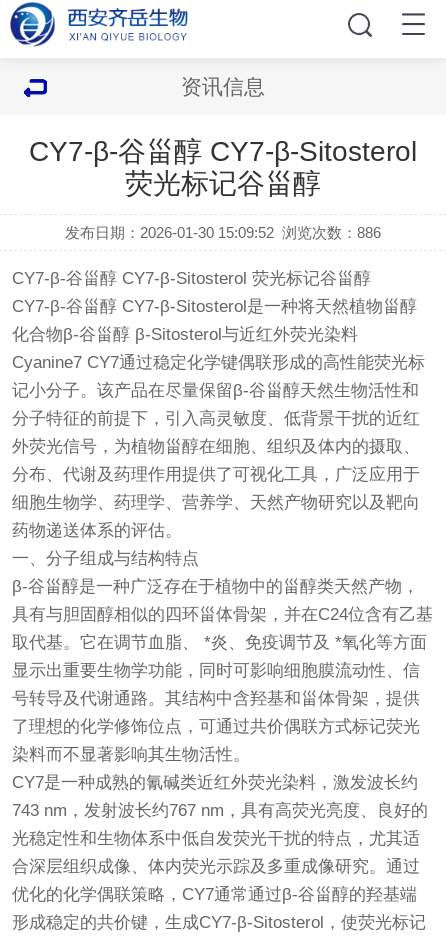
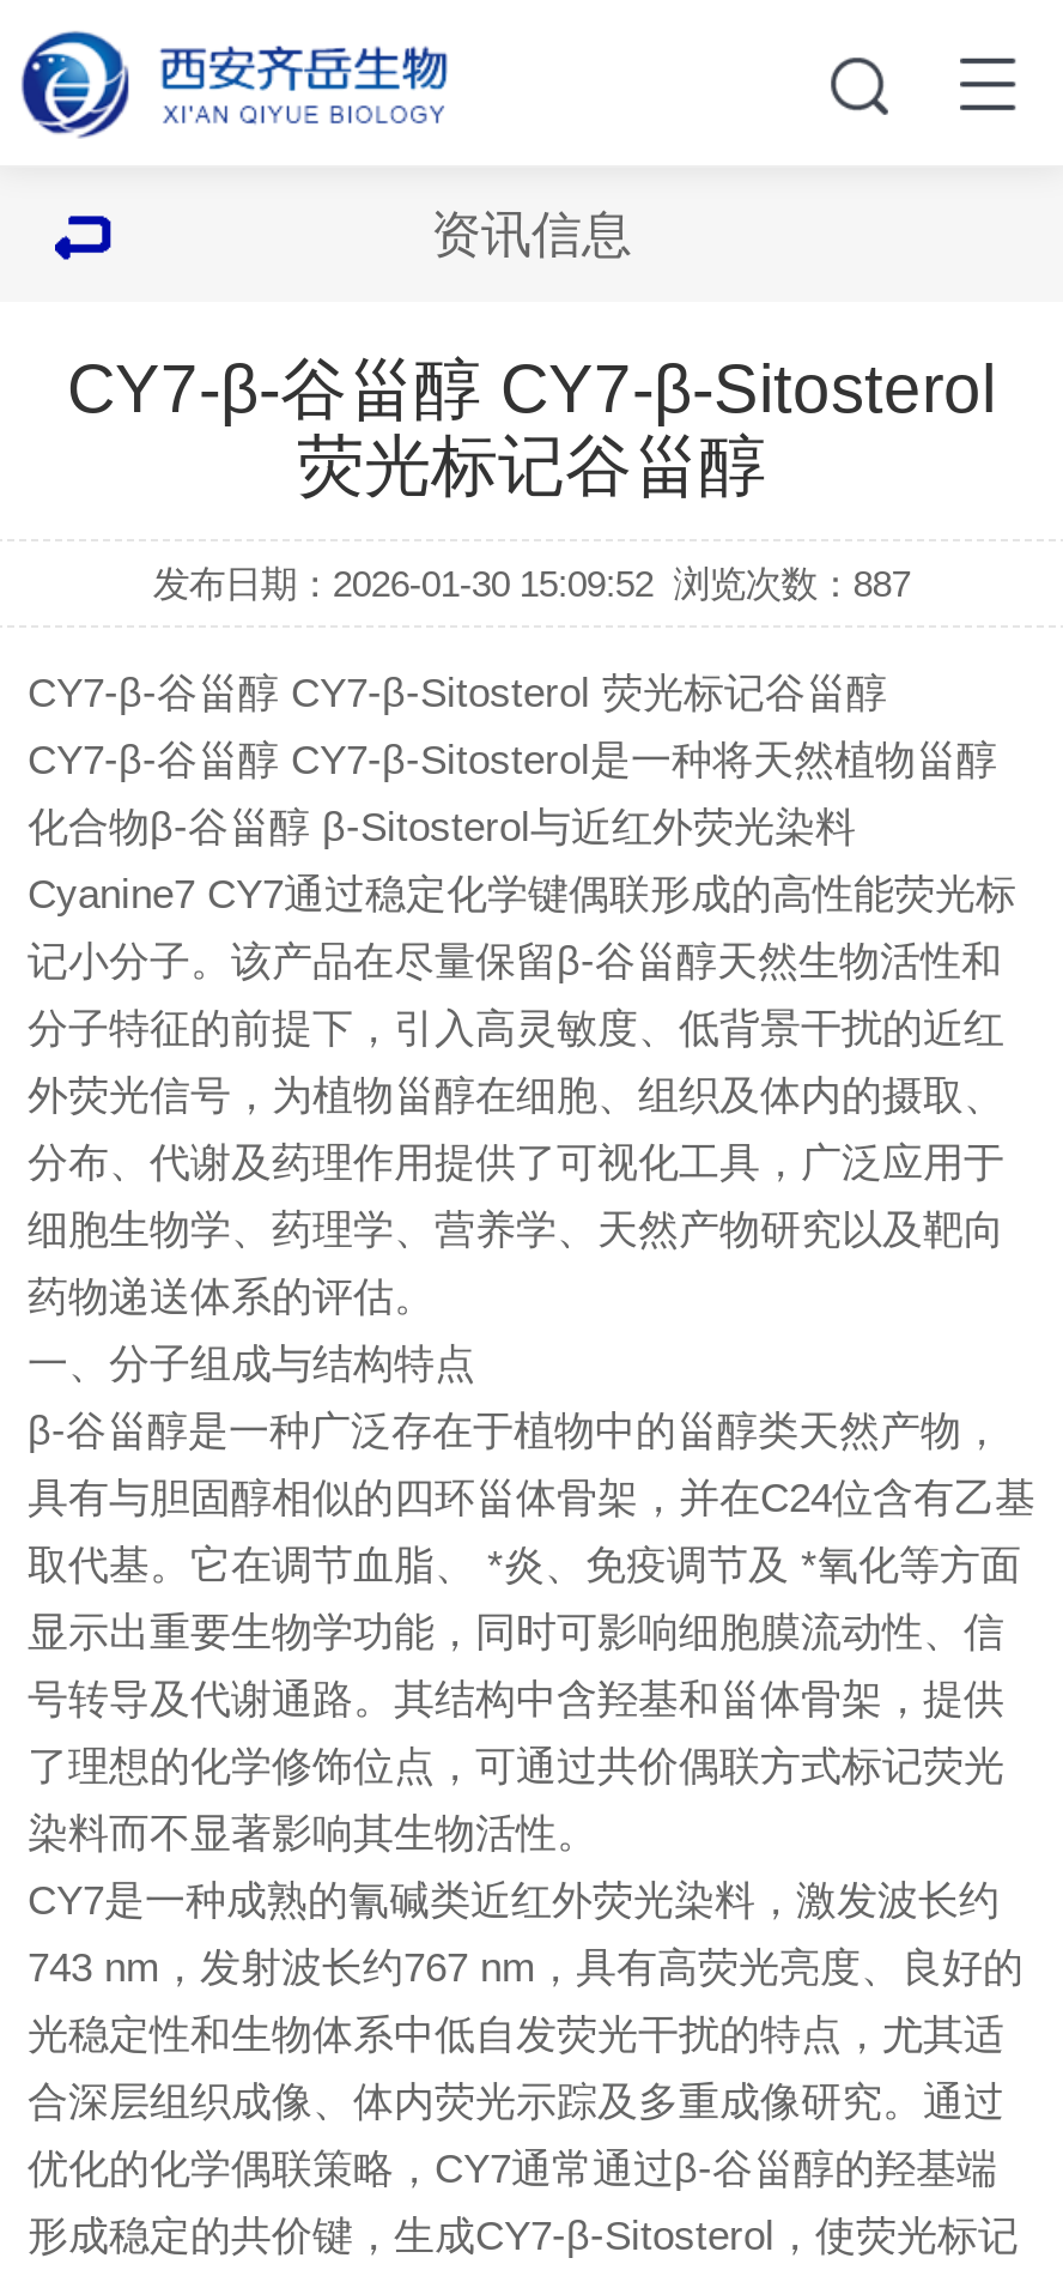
- 发布日期：2026-01-30 15:09:52 浏览次数：886
+ 发布日期：2026-01-30 15:09:52 浏览次数：887
